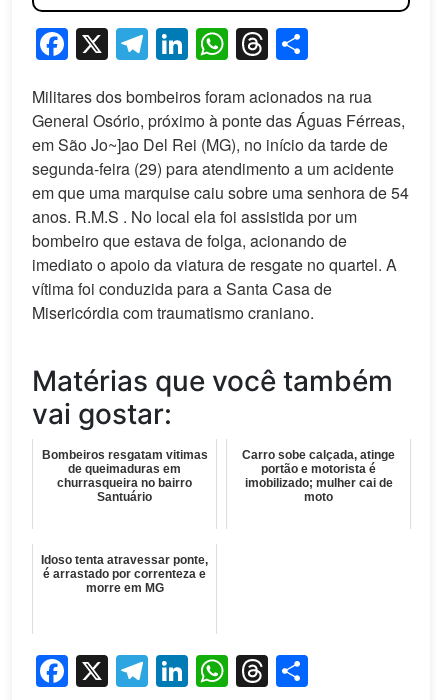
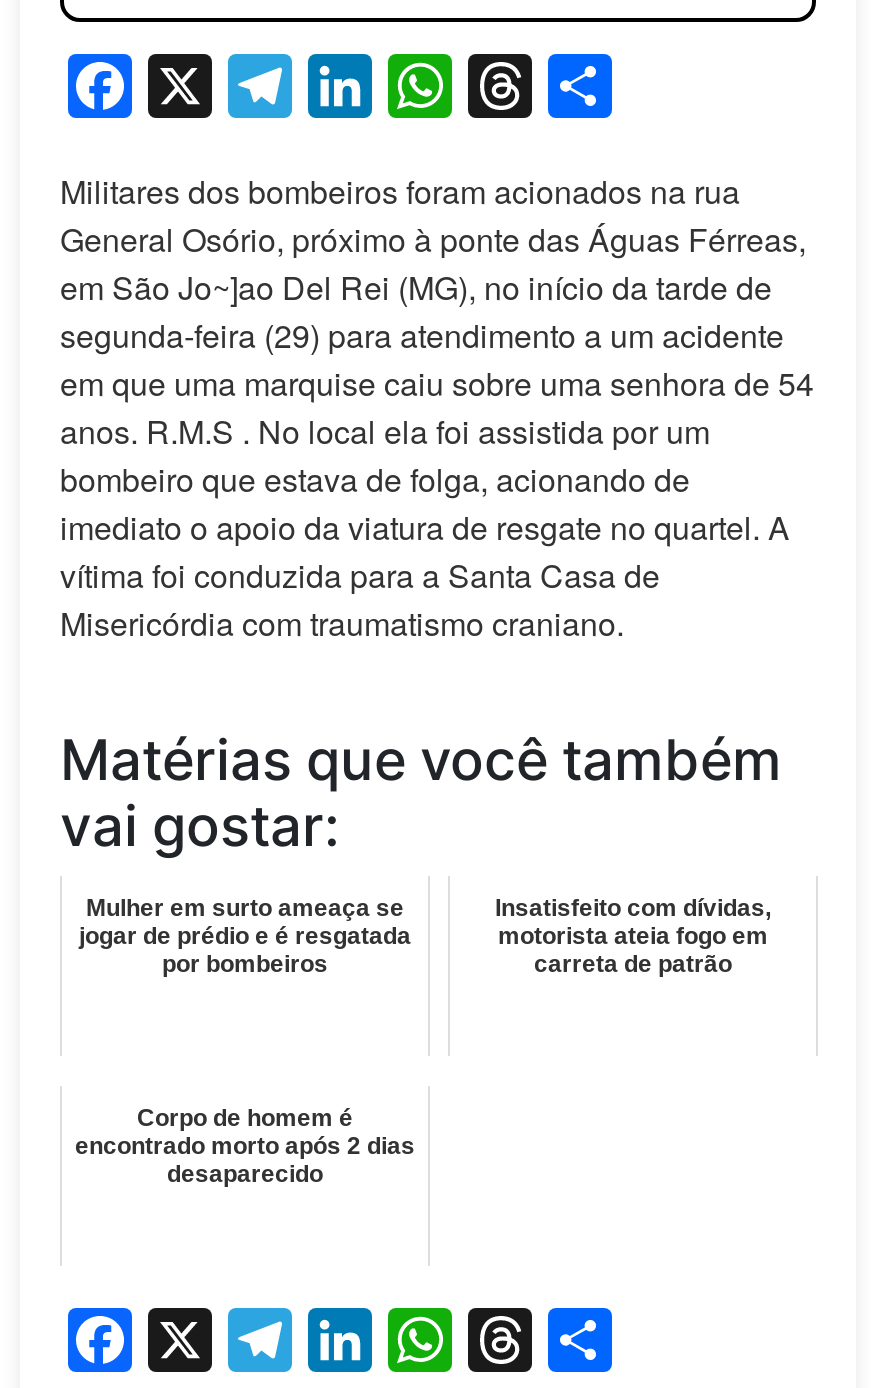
- Bombeiros resgatam vitimas
- de queimaduras em
- churrasqueira no bairro
- Santuário
+ Mulher em surto ameaça se
+ jogar de prédio e é resgatada
+ por bombeiros

- Carro sobe calçada, atinge
- portão e motorista é
- imobilizado; mulher cai de
- moto
+ Insatisfeito com dívidas,
+ motorista ateia fogo em
+ carreta de patrão

- Idoso tenta atravessar ponte,
- é arrastado por correnteza e
- morre em MG
+ Corpo de homem é
+ encontrado morto após 2 dias
+ desaparecido
